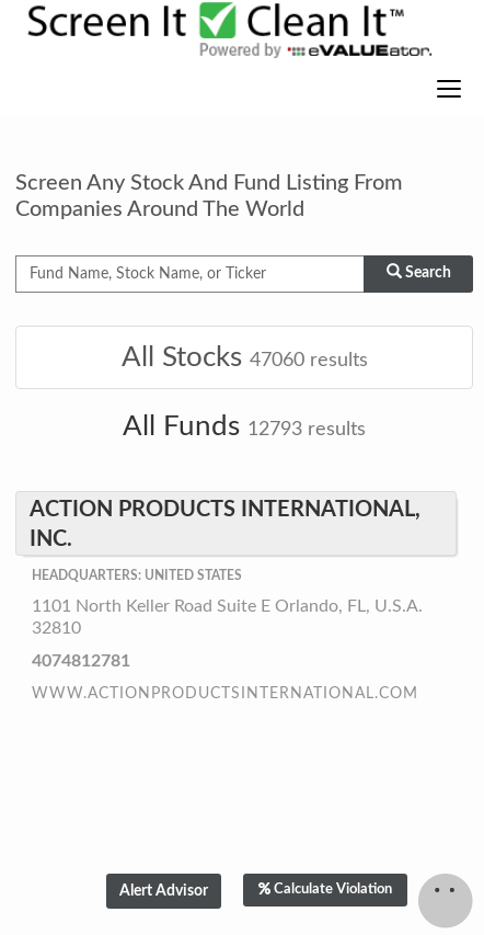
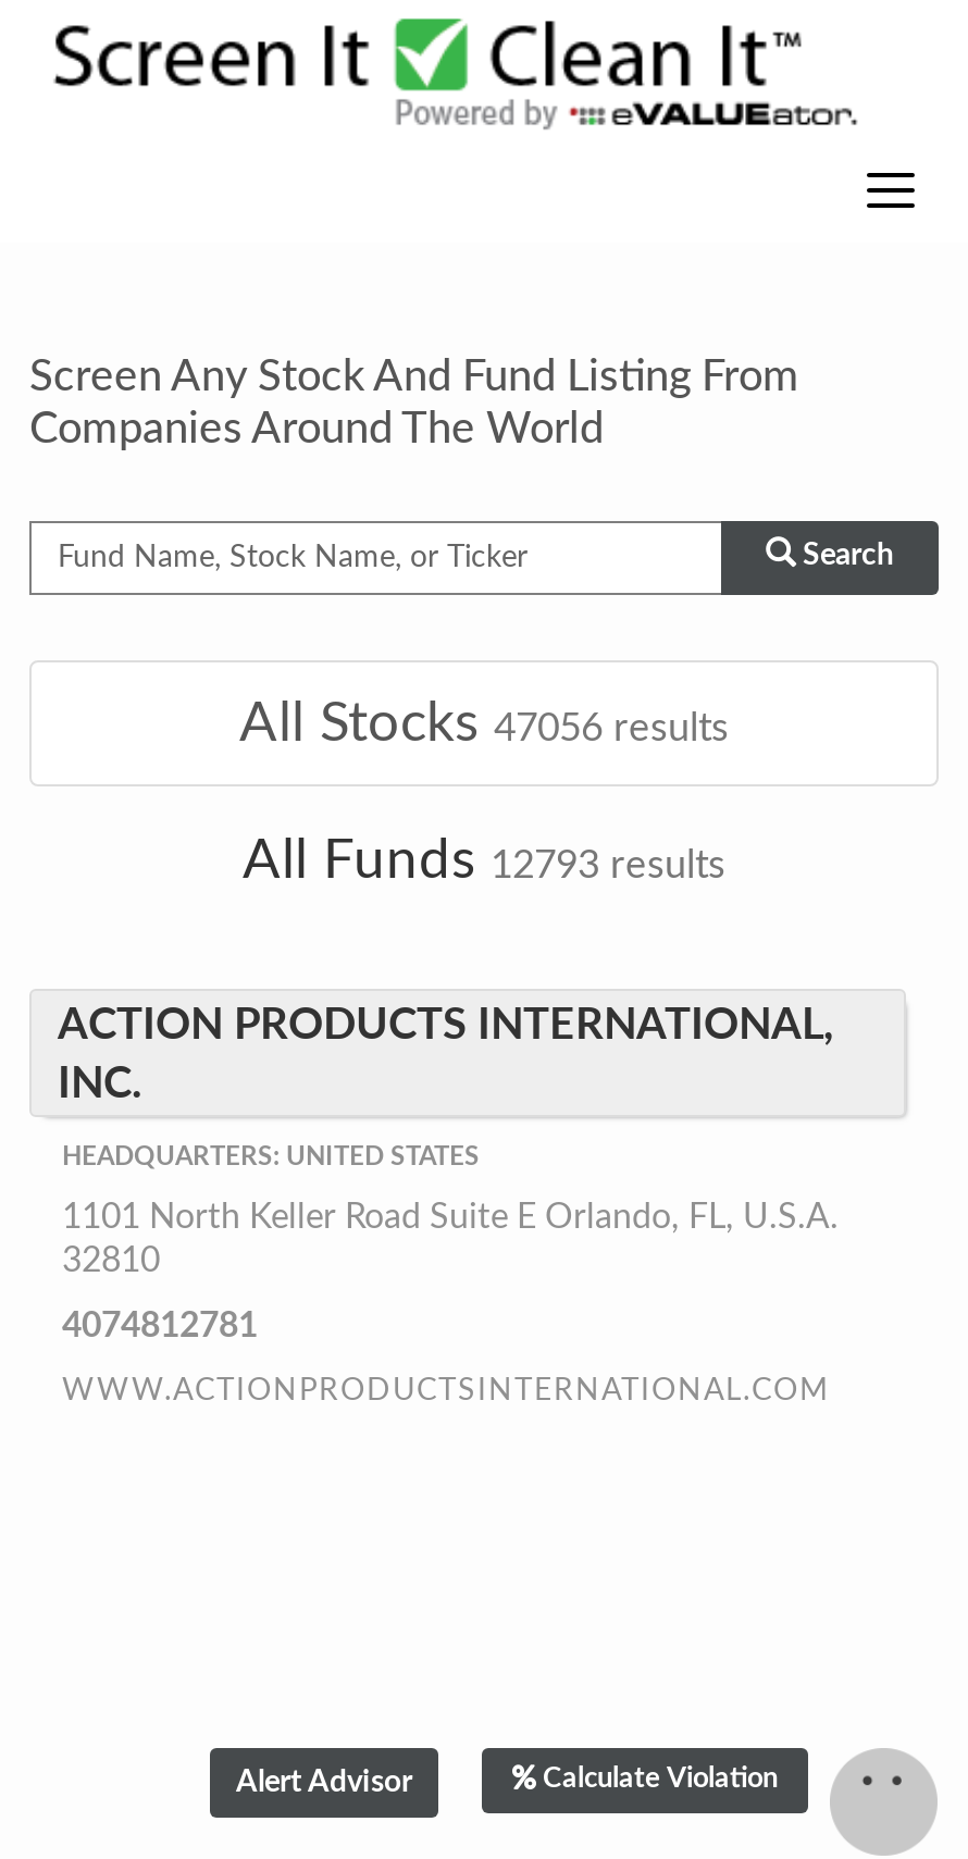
- All Stocks 47060 results
+ All Stocks 47056 results
